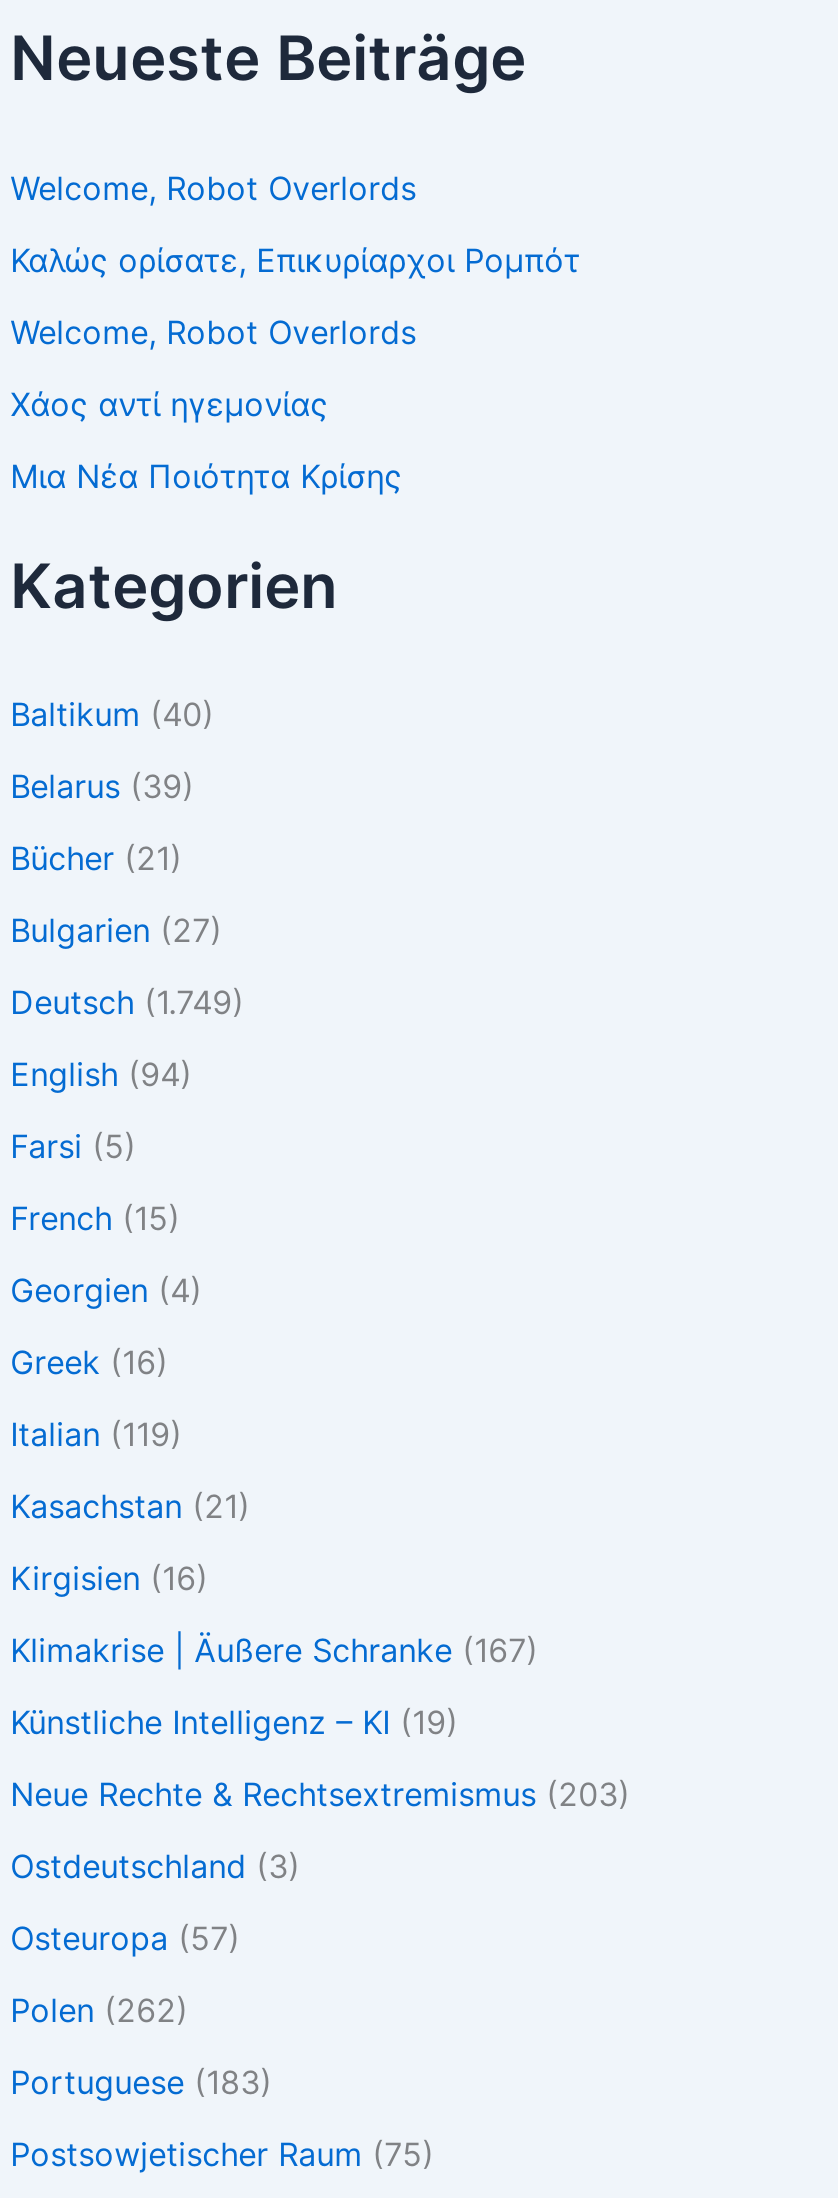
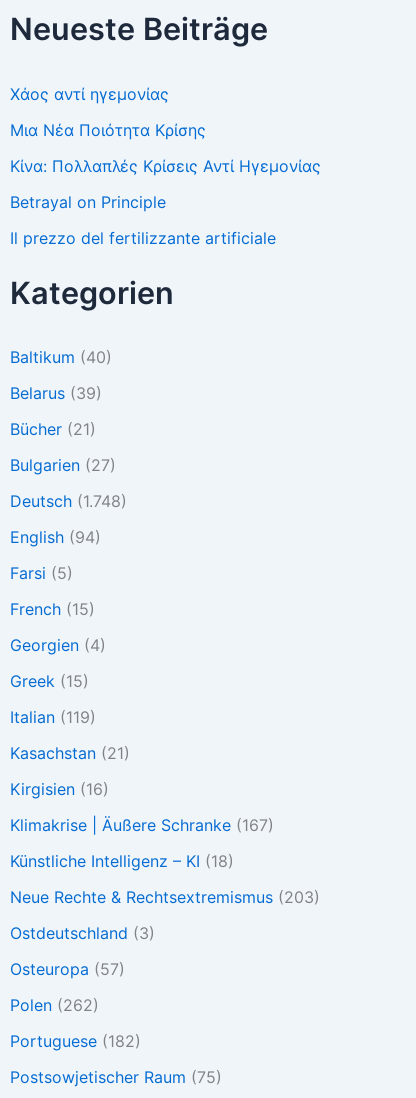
- Welcome, Robot Overlords
- Καλώς ορίσατε, Eπικυρίαρχοι Ρομπότ
- Welcome, Robot Overlords

moved up: Χάος αντί ηγεμονίας | Μια Νέα Ποιότητα Κρίσης

+ Κίνα: Πολλαπλές Κρίσεις Αντί Ηγεμονίας
+ Betrayal on Principle
+ Il prezzo del fertilizzante artificiale

- Deutsch (1.749)
+ Deutsch (1.748)

- Greek (16)
+ Greek (15)

- Künstliche Intelligenz – KI (19)
+ Künstliche Intelligenz – KI (18)

- Portuguese (183)
+ Portuguese (182)
